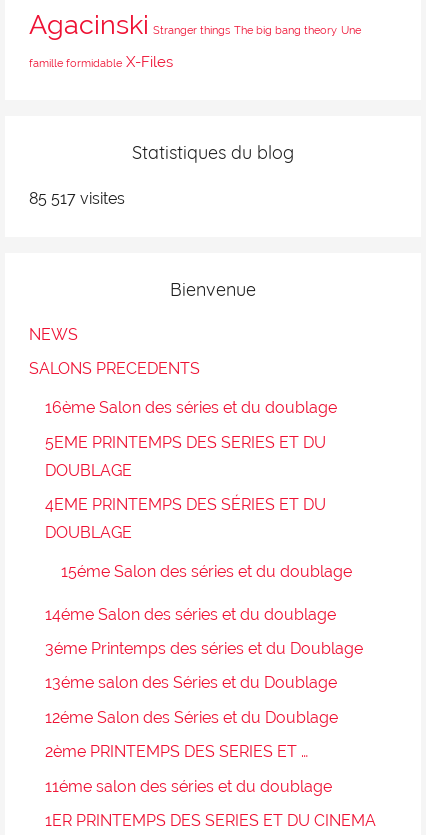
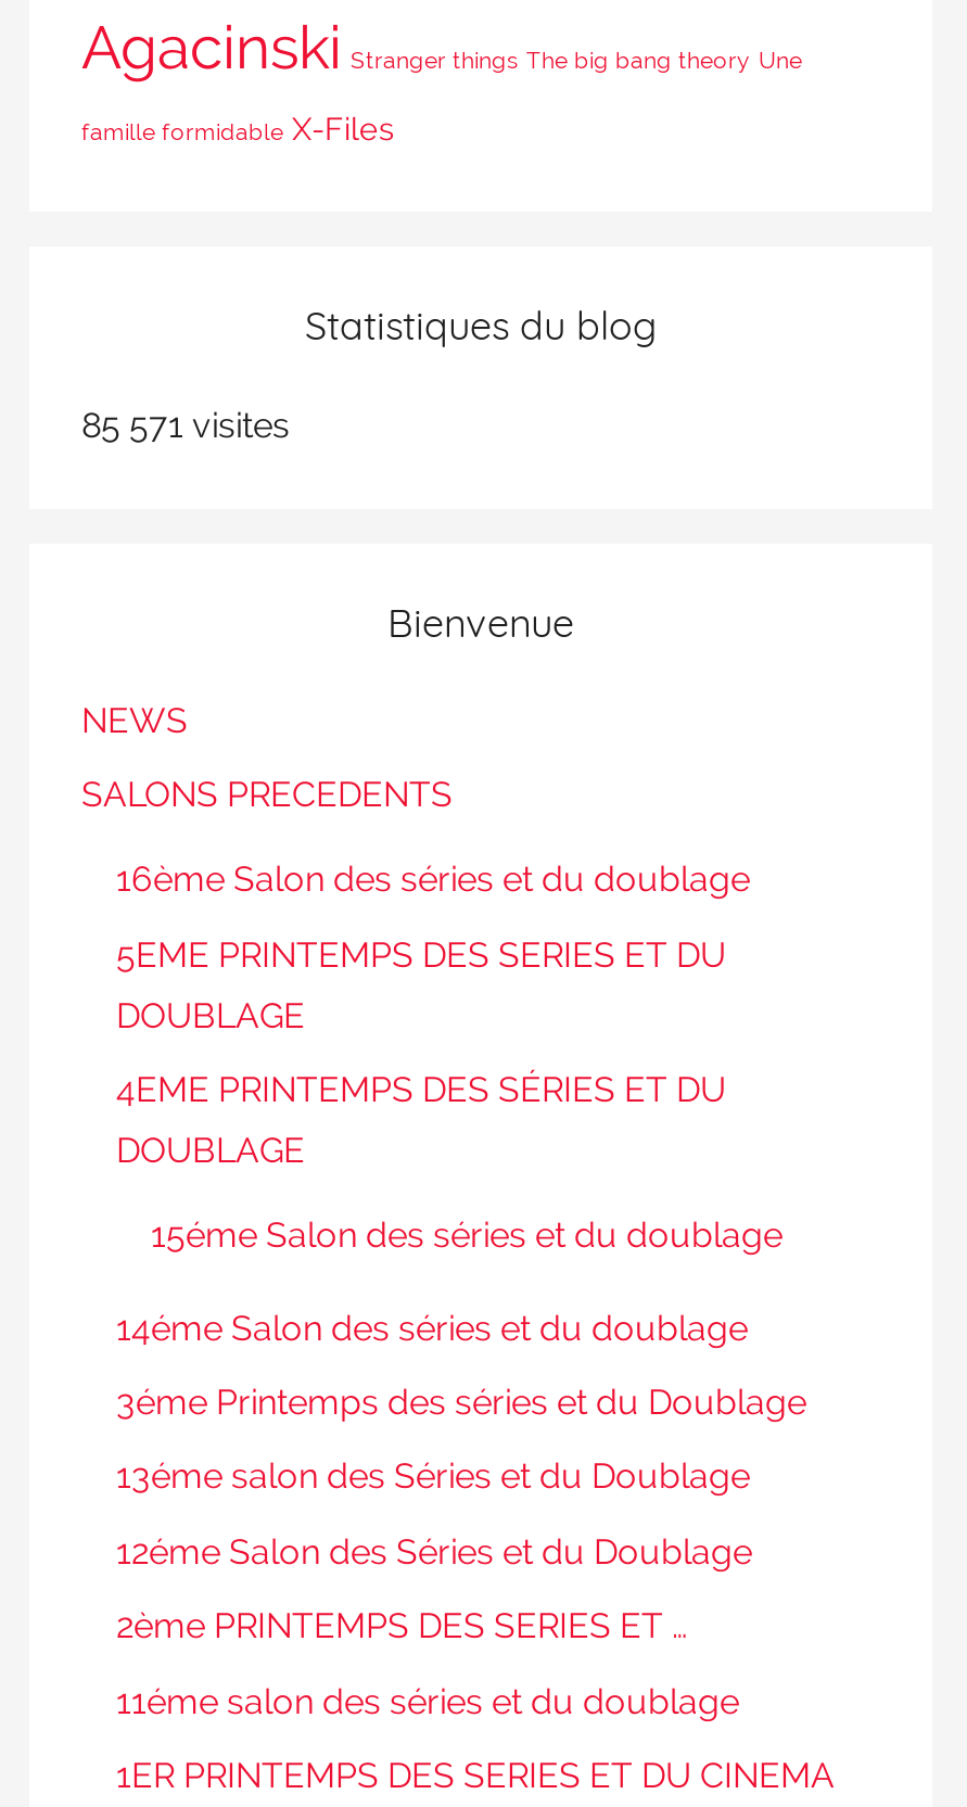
- 85 517 visites
+ 85 571 visites
